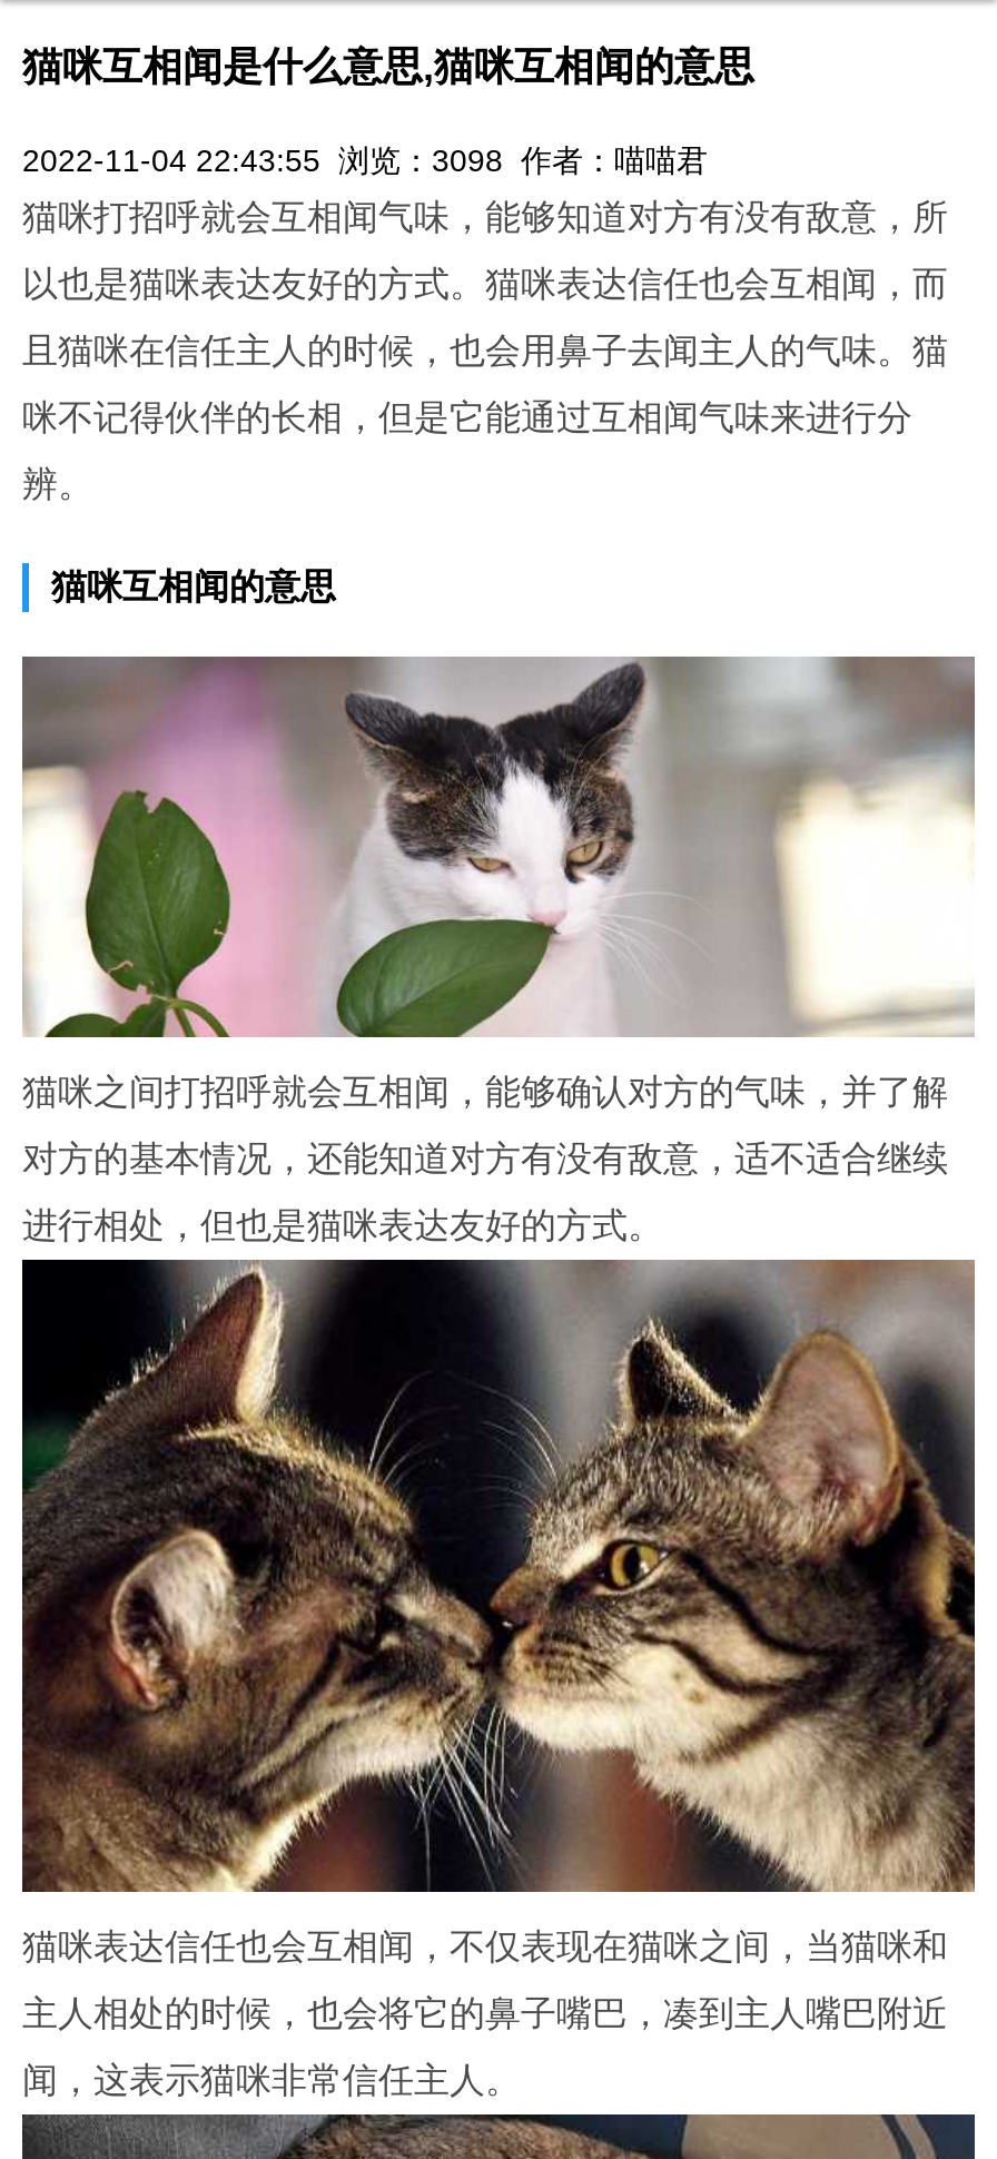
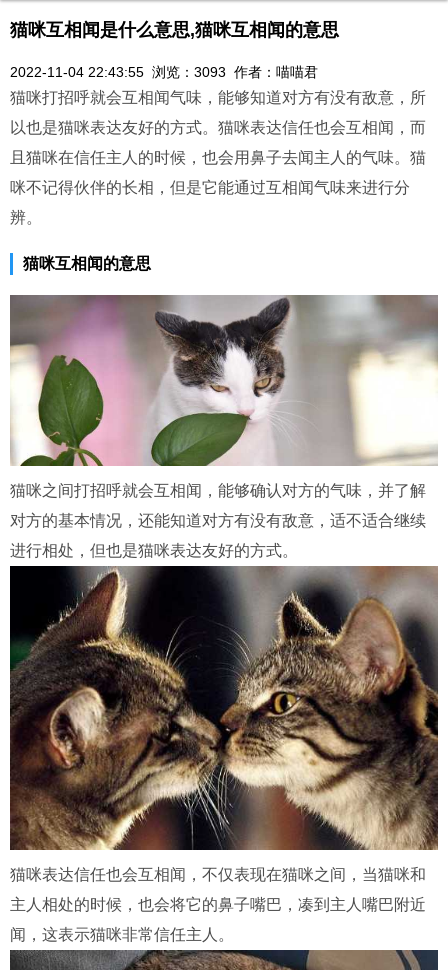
- 2022-11-04 22:43:55 浏览：3098 作者：喵喵君
+ 2022-11-04 22:43:55 浏览：3093 作者：喵喵君
